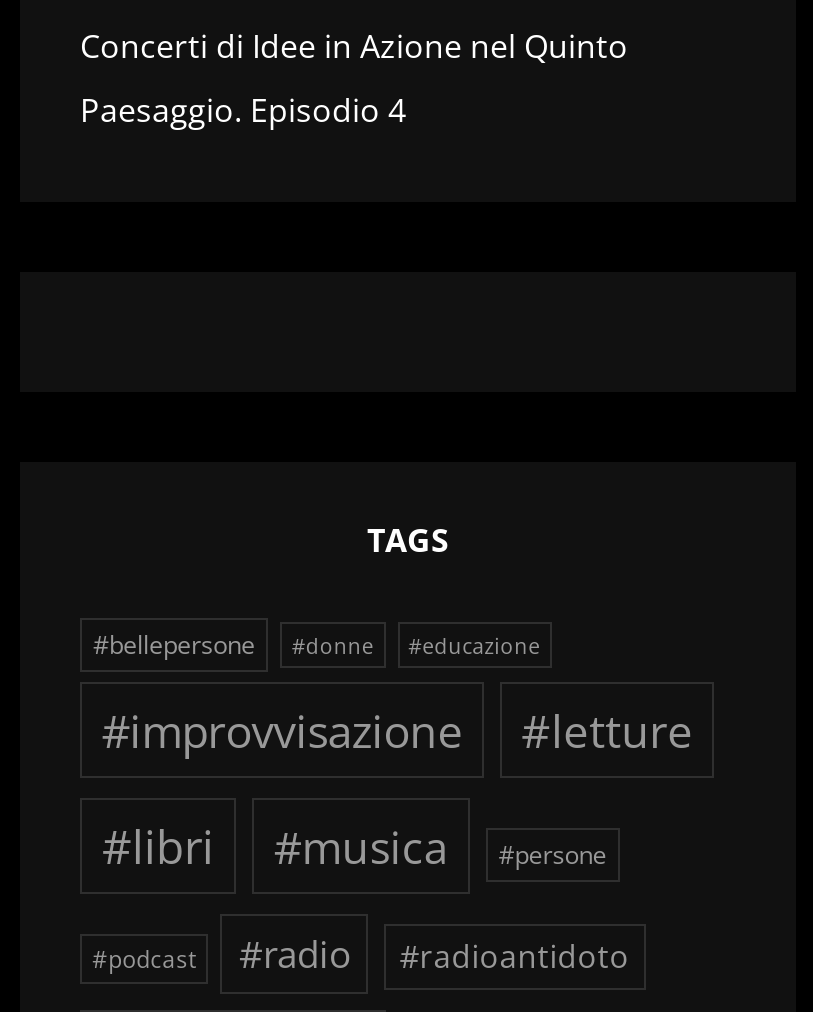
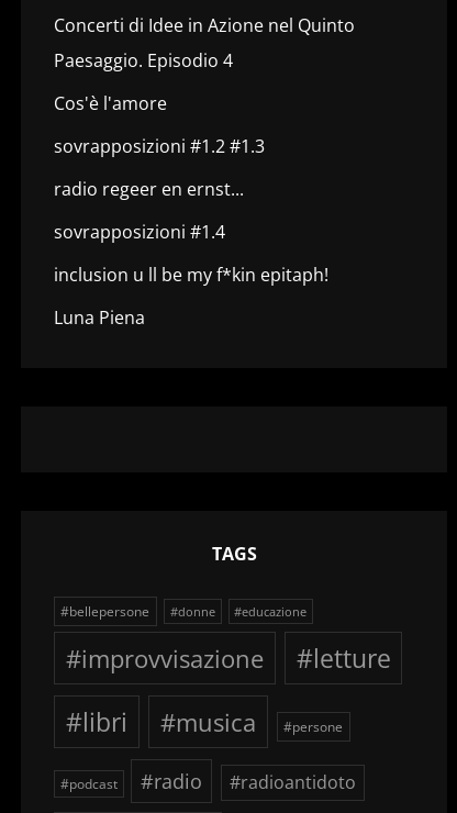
+ Cos'è l'amore
+ sovrapposizioni #1.2 #1.3
+ radio regeer en ernst...
+ sovrapposizioni #1.4
+ inclusion u ll be my f*kin epitaph!
+ Luna Piena
